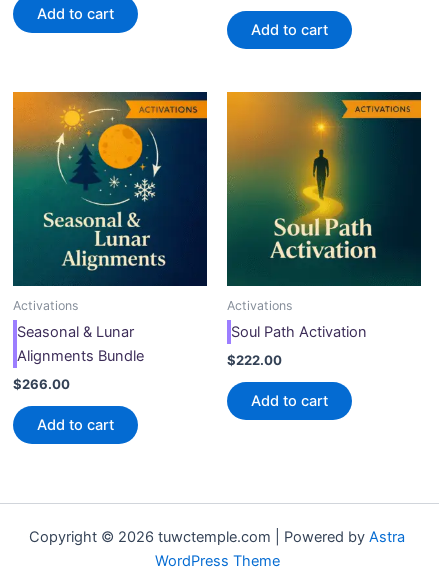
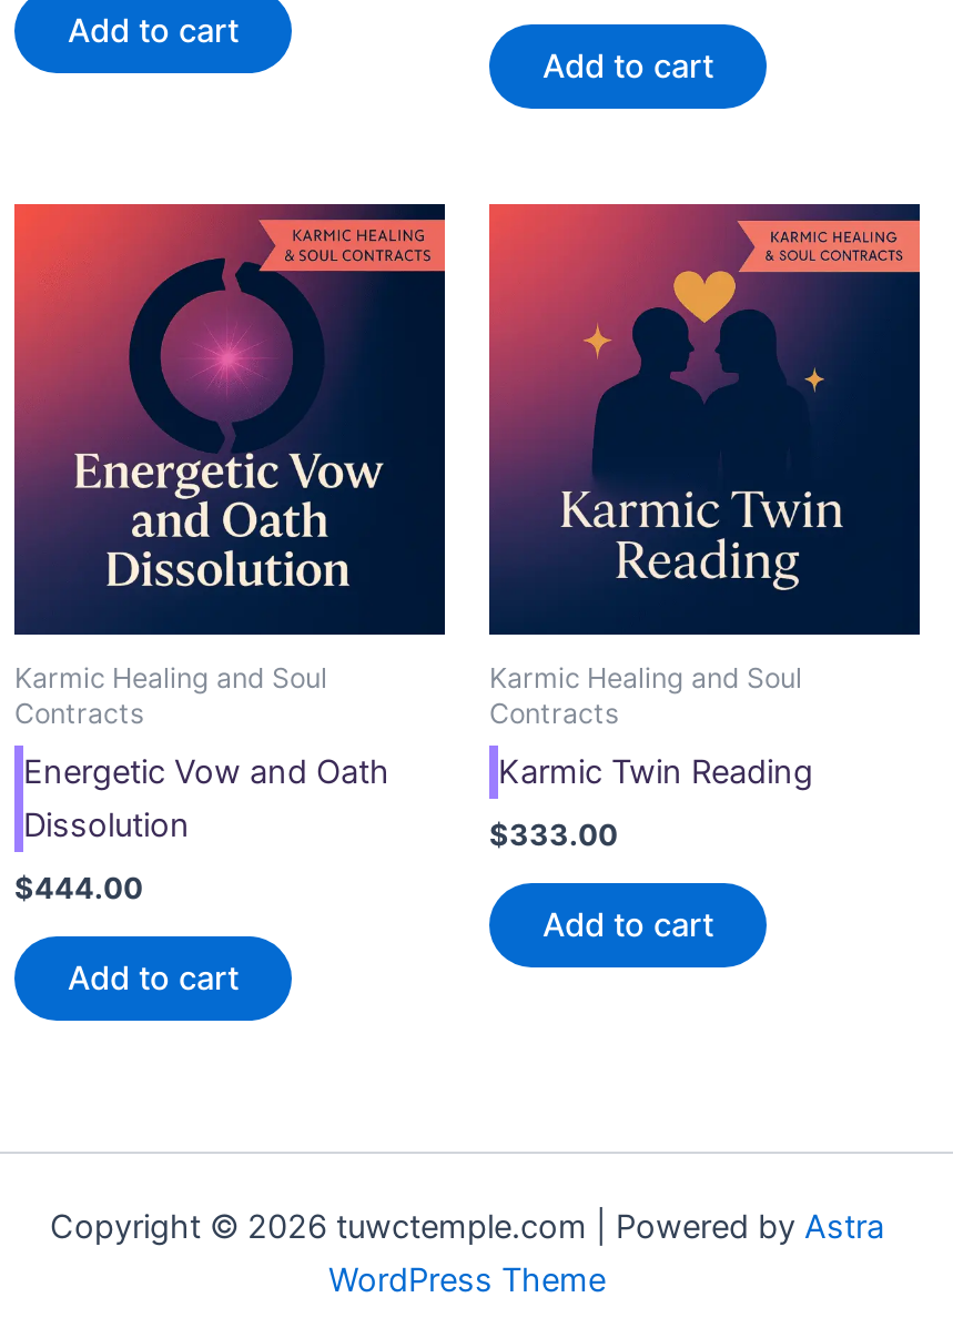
- [image]
- Activations
+ [image]
+ Karmic Healing and Soul
+ Contracts

- [image]
- Activations
+ [image]
+ Karmic Healing and Soul
+ Contracts

- Seasonal & Lunar
- Alignments Bundle
+ Energetic Vow and Oath
+ Dissolution

- Soul Path Activation
+ Karmic Twin Reading

- $222.00
+ $333.00

- $266.00
+ $444.00
